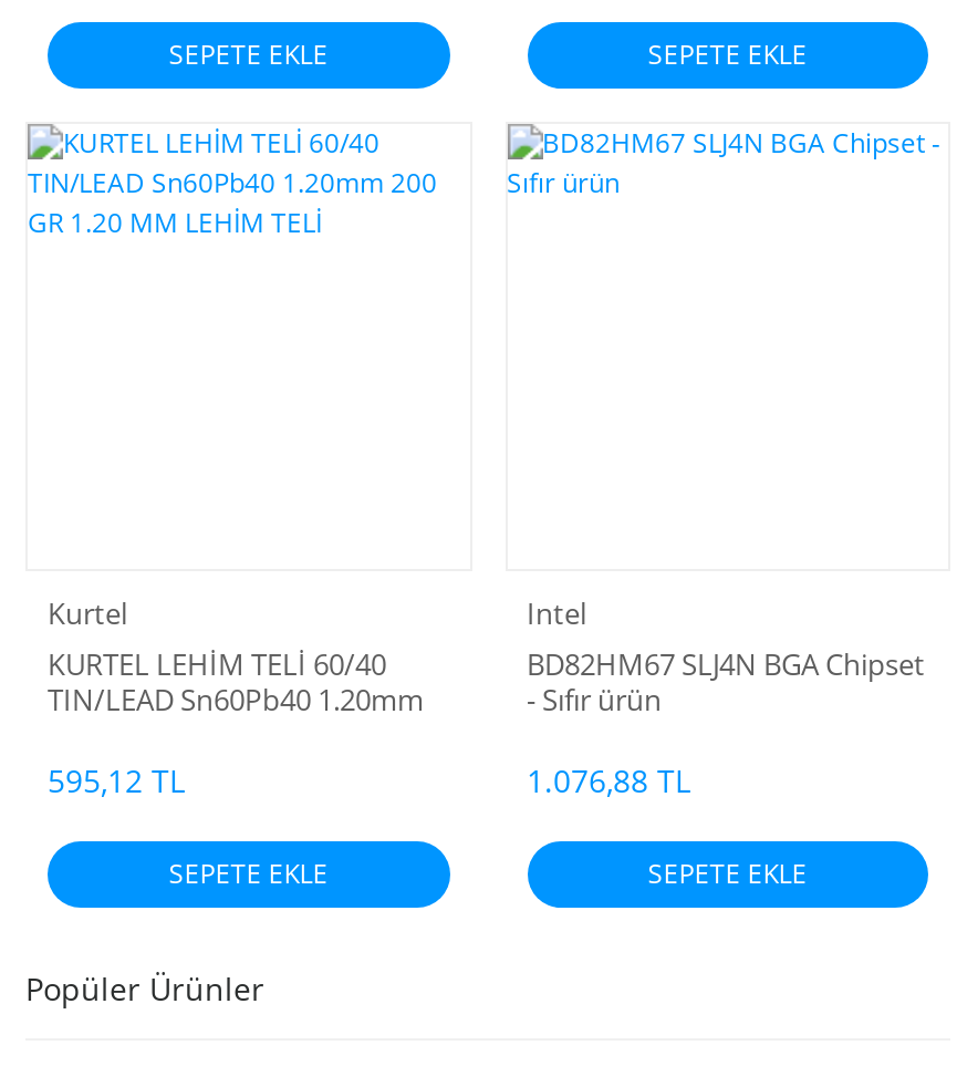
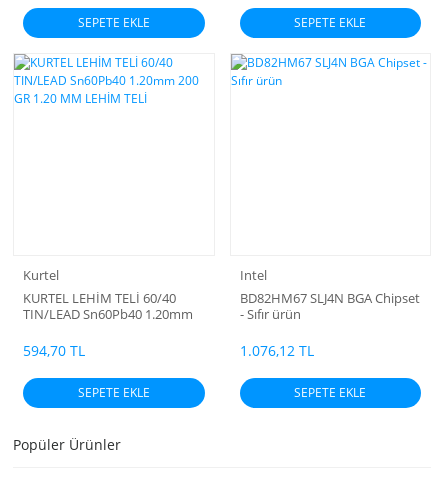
- 595,12 TL
+ 594,70 TL

- 1.076,88 TL
+ 1.076,12 TL
